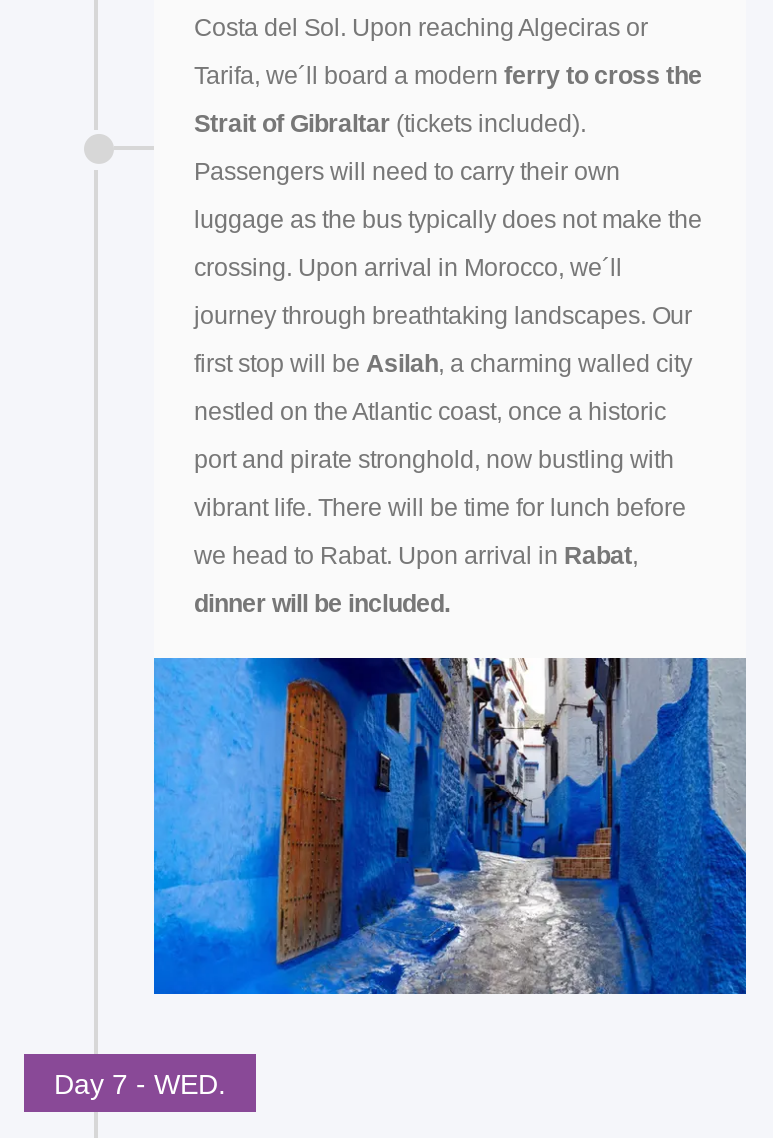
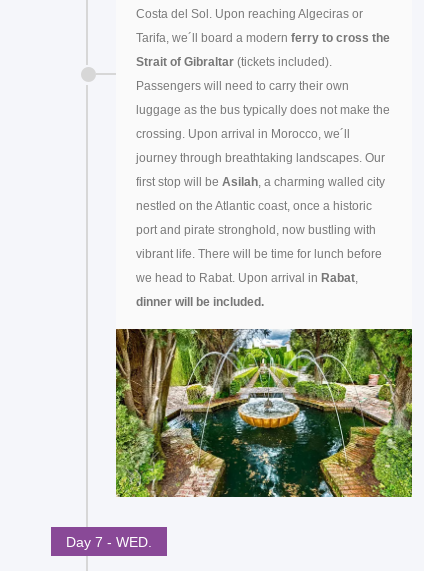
- [image]
+ [image]
